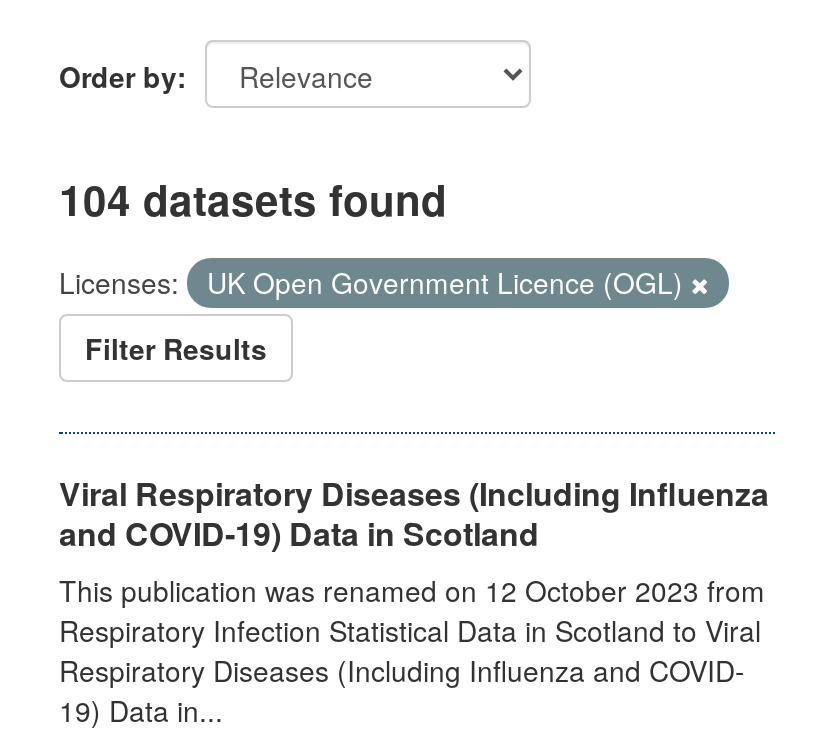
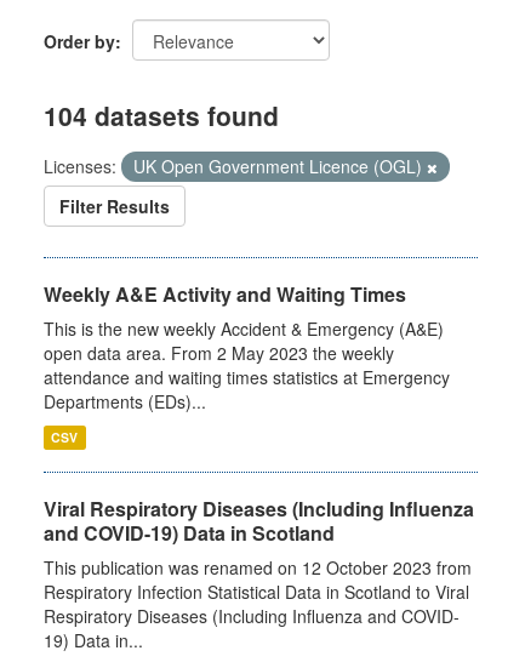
+ Weekly A&E Activity and Waiting Times
+ This is the new weekly Accident & Emergency (A&E)
+ open data area. From 2 May 2023 the weekly
+ attendance and waiting times statistics at Emergency
+ Departments (EDs)...
+ CSV
